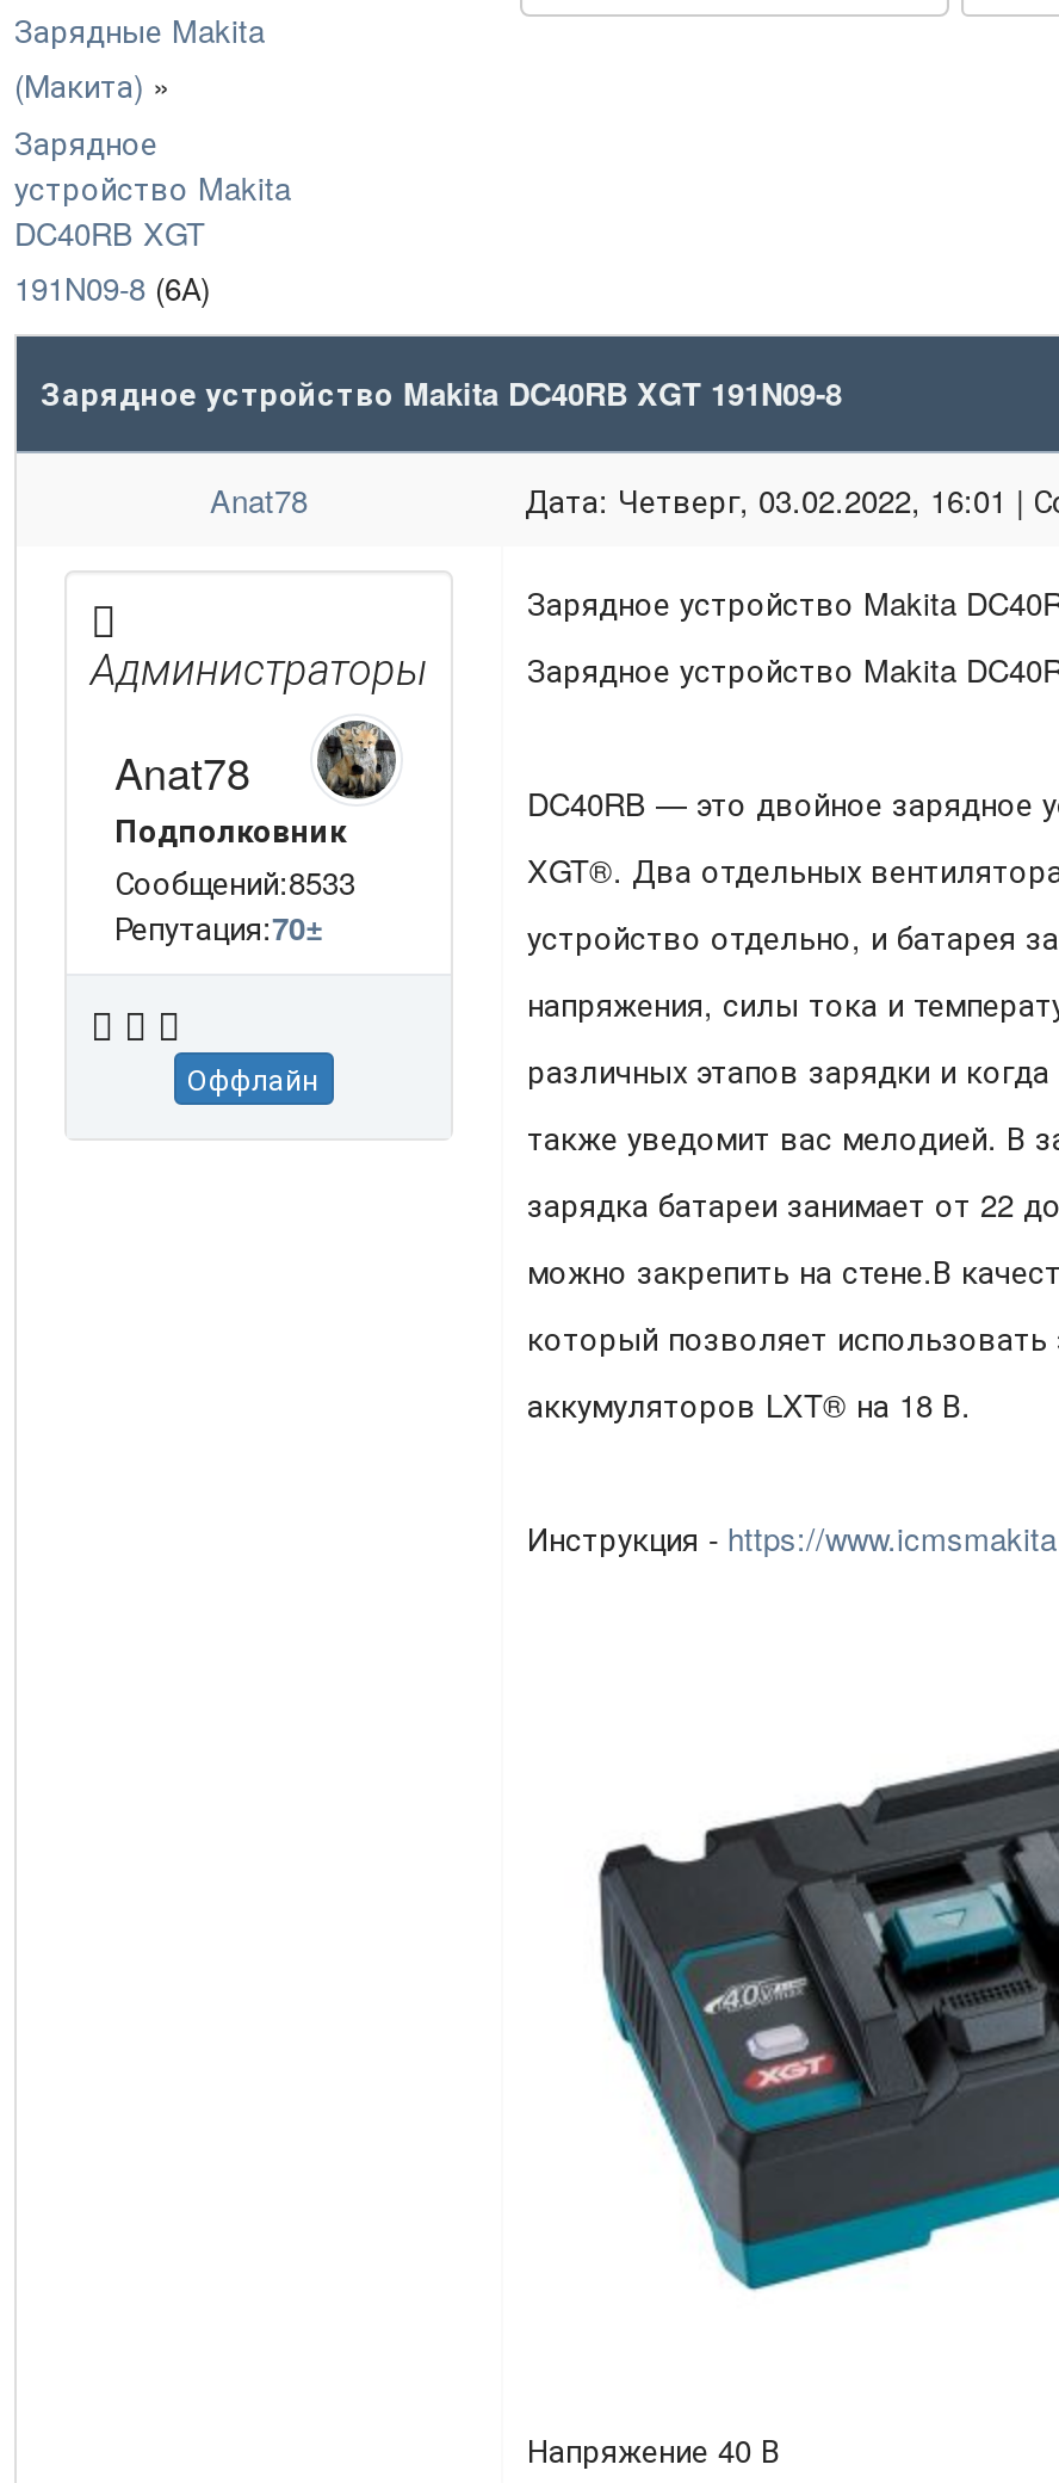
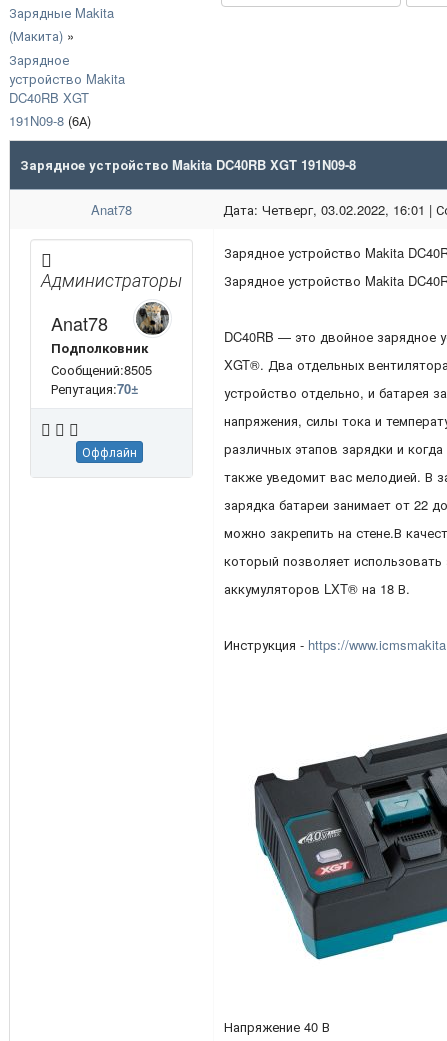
- Сообщений:8533
+ Сообщений:8505
